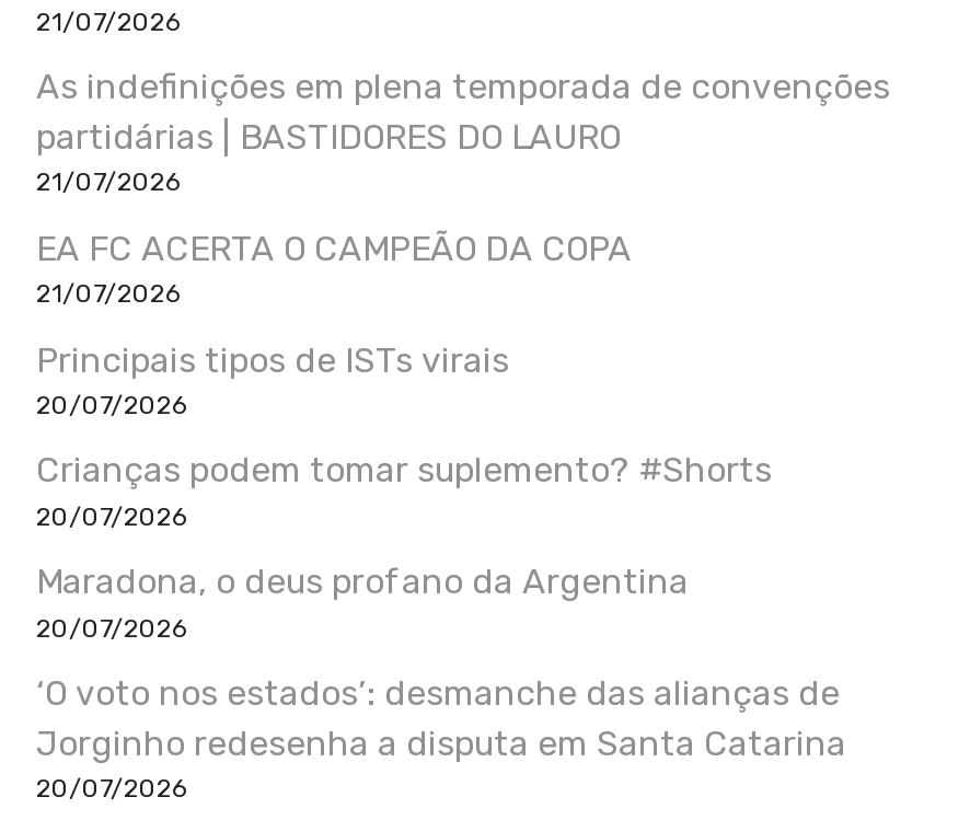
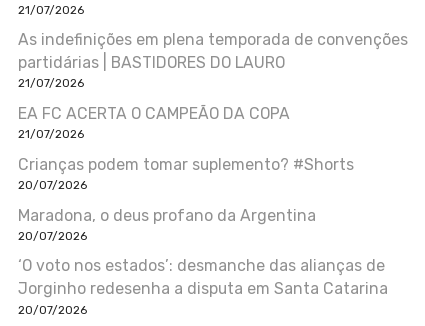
- Principais tipos de ISTs virais
- 20/07/2026
